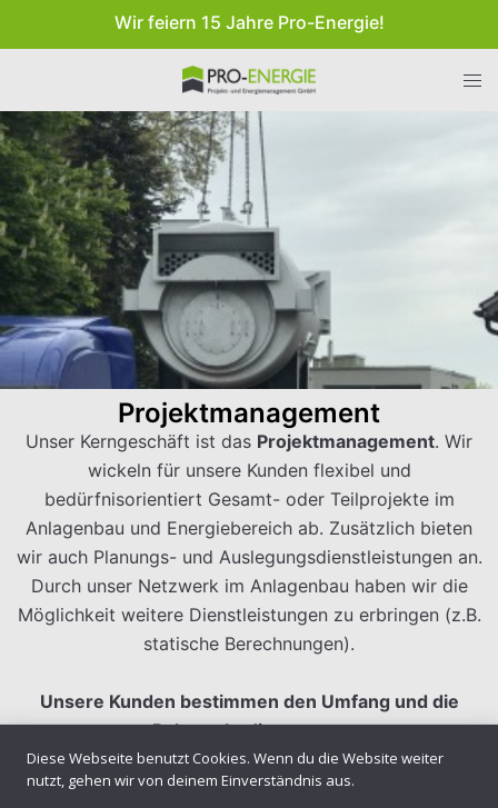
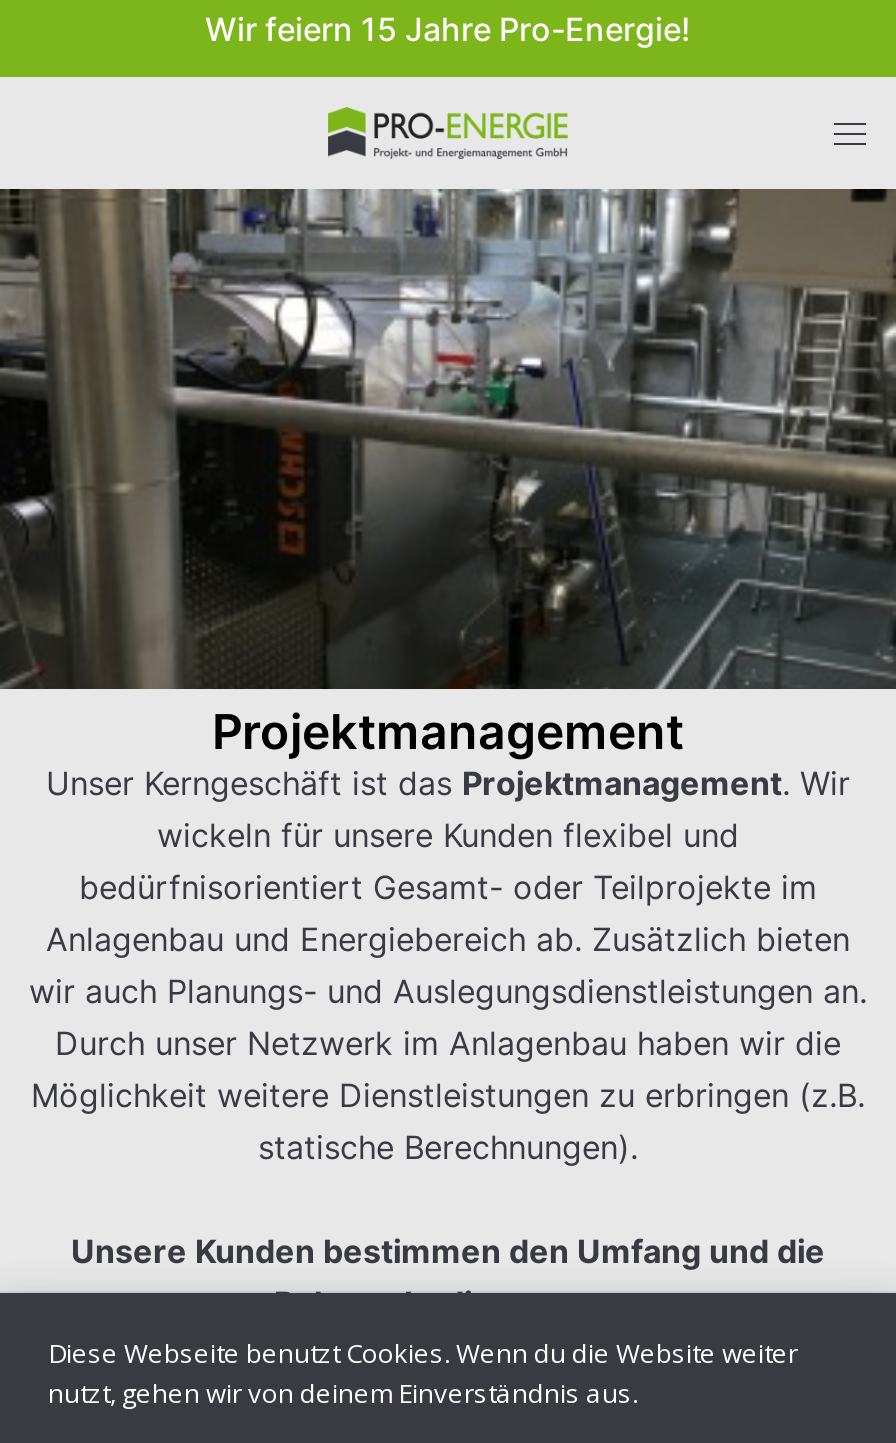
- [image]
+ [image]
